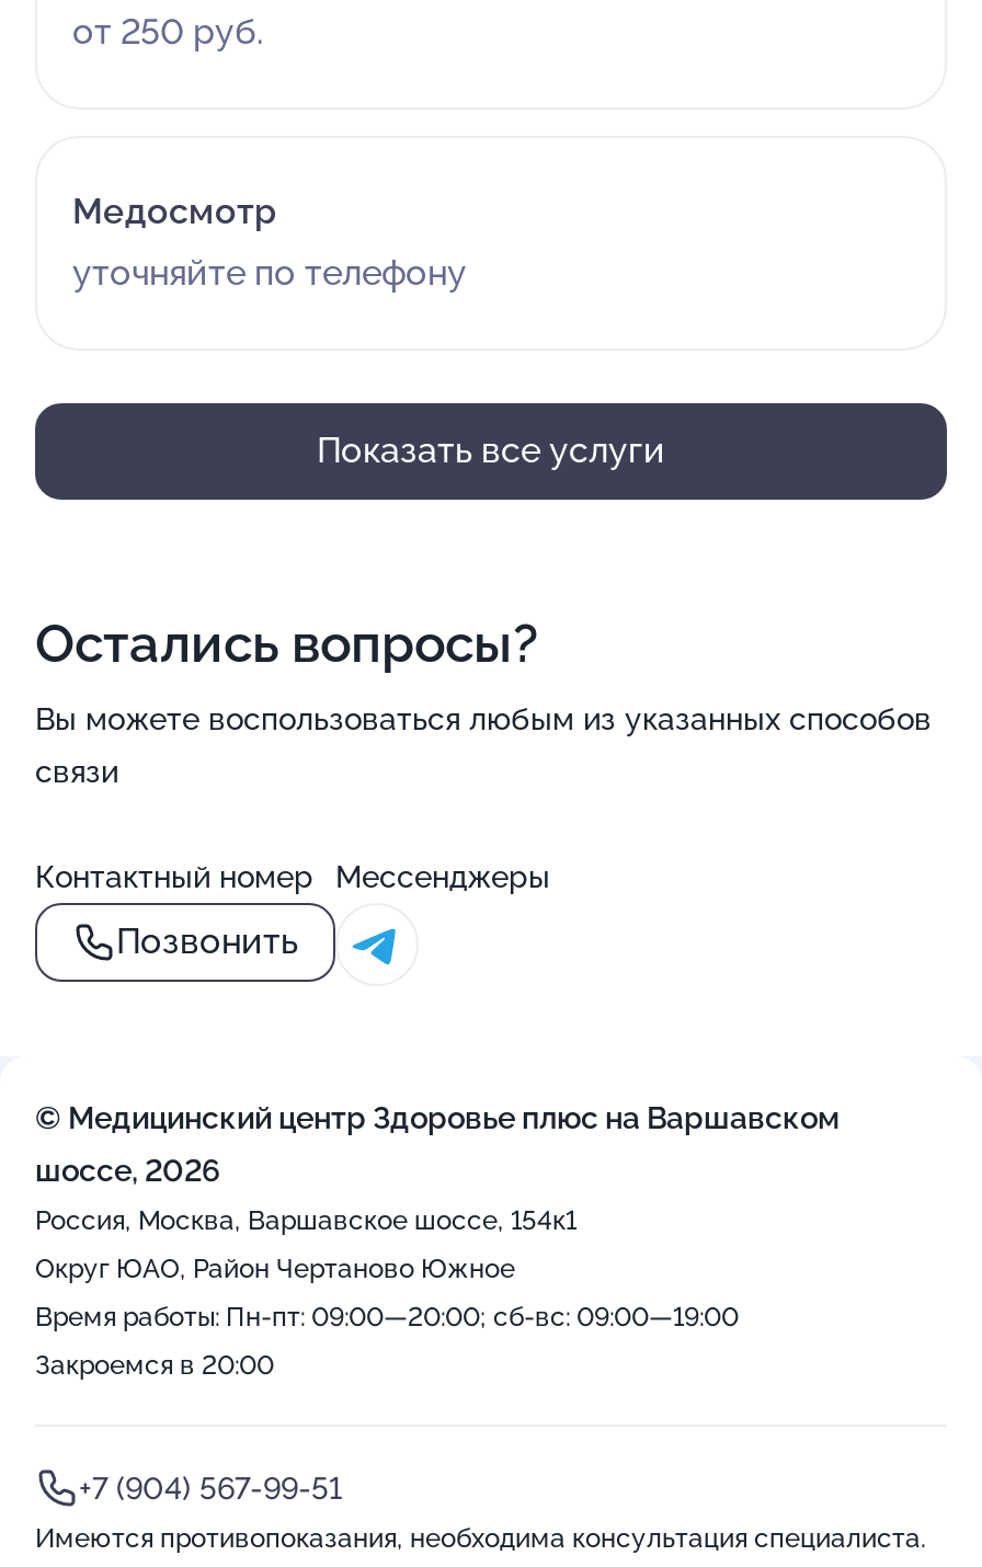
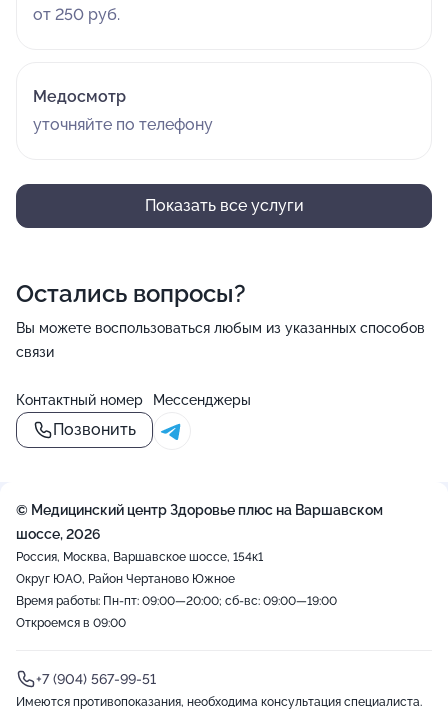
- Закроемся в 20:00
+ Откроемся в 09:00
